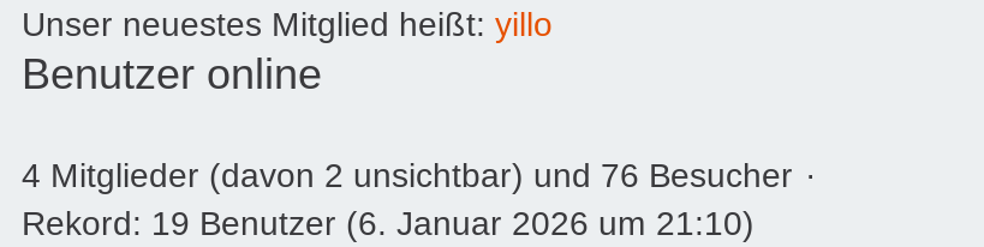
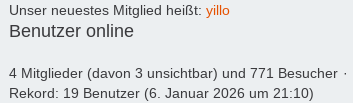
- 4 Mitglieder (davon 2 unsichtbar) und 76 Besucher
+ 4 Mitglieder (davon 3 unsichtbar) und 771 Besucher
